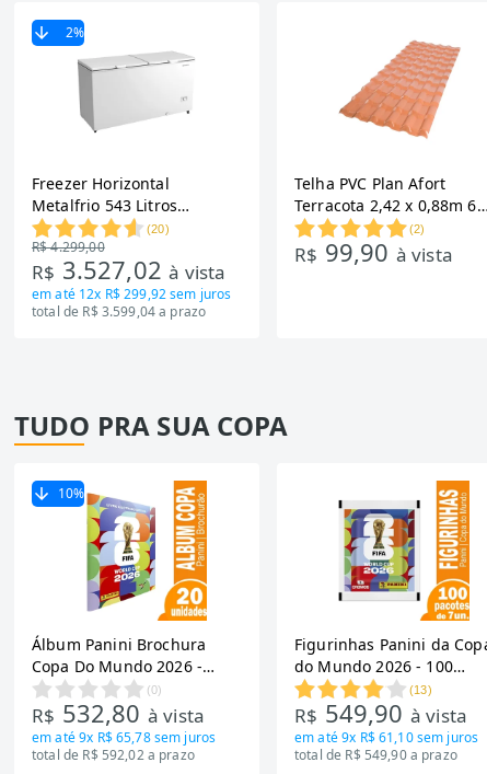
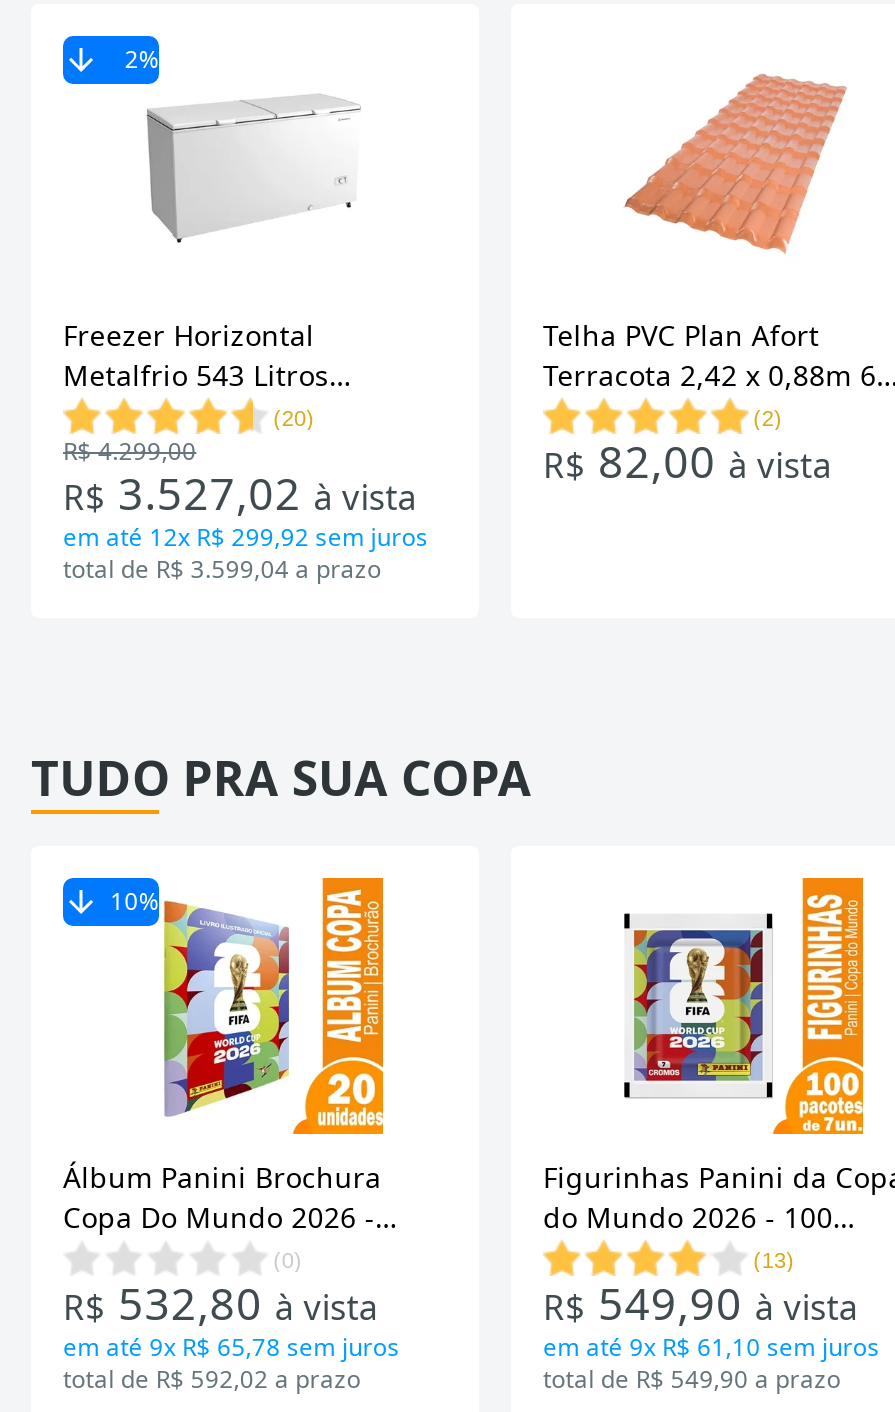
- R$99,90 à vista
+ R$82,00 à vista
